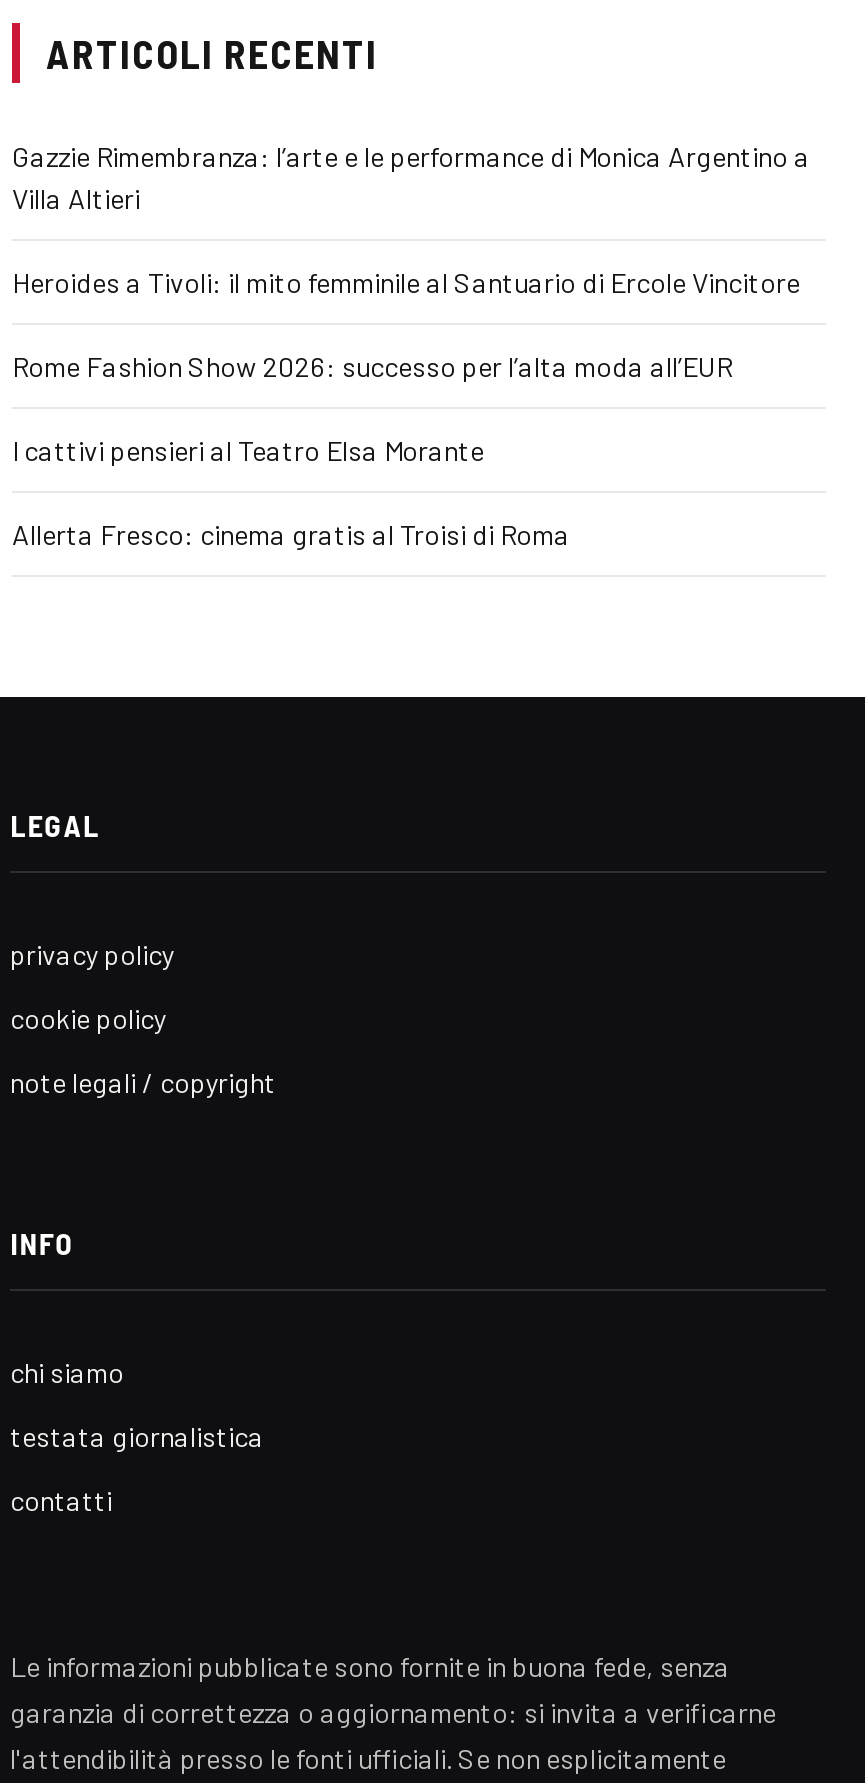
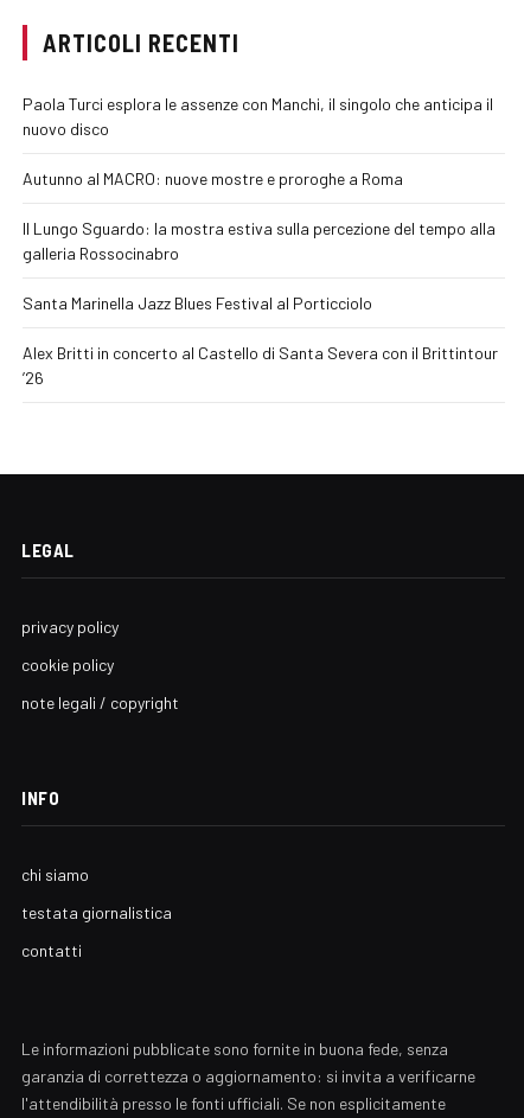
- Gazzie Rimembranza: l’arte e le performance di Monica Argentino a
- Villa Altieri
+ Paola Turci esplora le assenze con Manchi, il singolo che anticipa il
+ nuovo disco

- Heroides a Tivoli: il mito femminile al Santuario di Ercole Vincitore
+ Autunno al MACRO: nuove mostre e proroghe a Roma

- Rome Fashion Show 2026: successo per l’alta moda all’EUR
+ Il Lungo Sguardo: la mostra estiva sulla percezione del tempo alla
+ galleria Rossocinabro

- I cattivi pensieri al Teatro Elsa Morante
+ Santa Marinella Jazz Blues Festival al Porticciolo

- Allerta Fresco: cinema gratis al Troisi di Roma
+ Alex Britti in concerto al Castello di Santa Severa con il Brittintour
+ ’26
